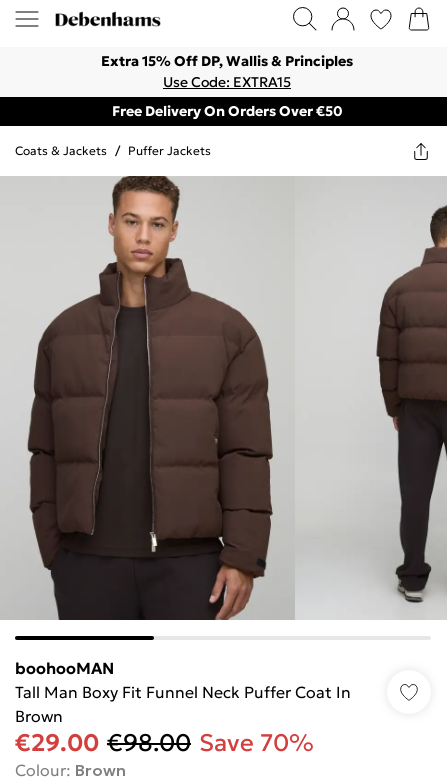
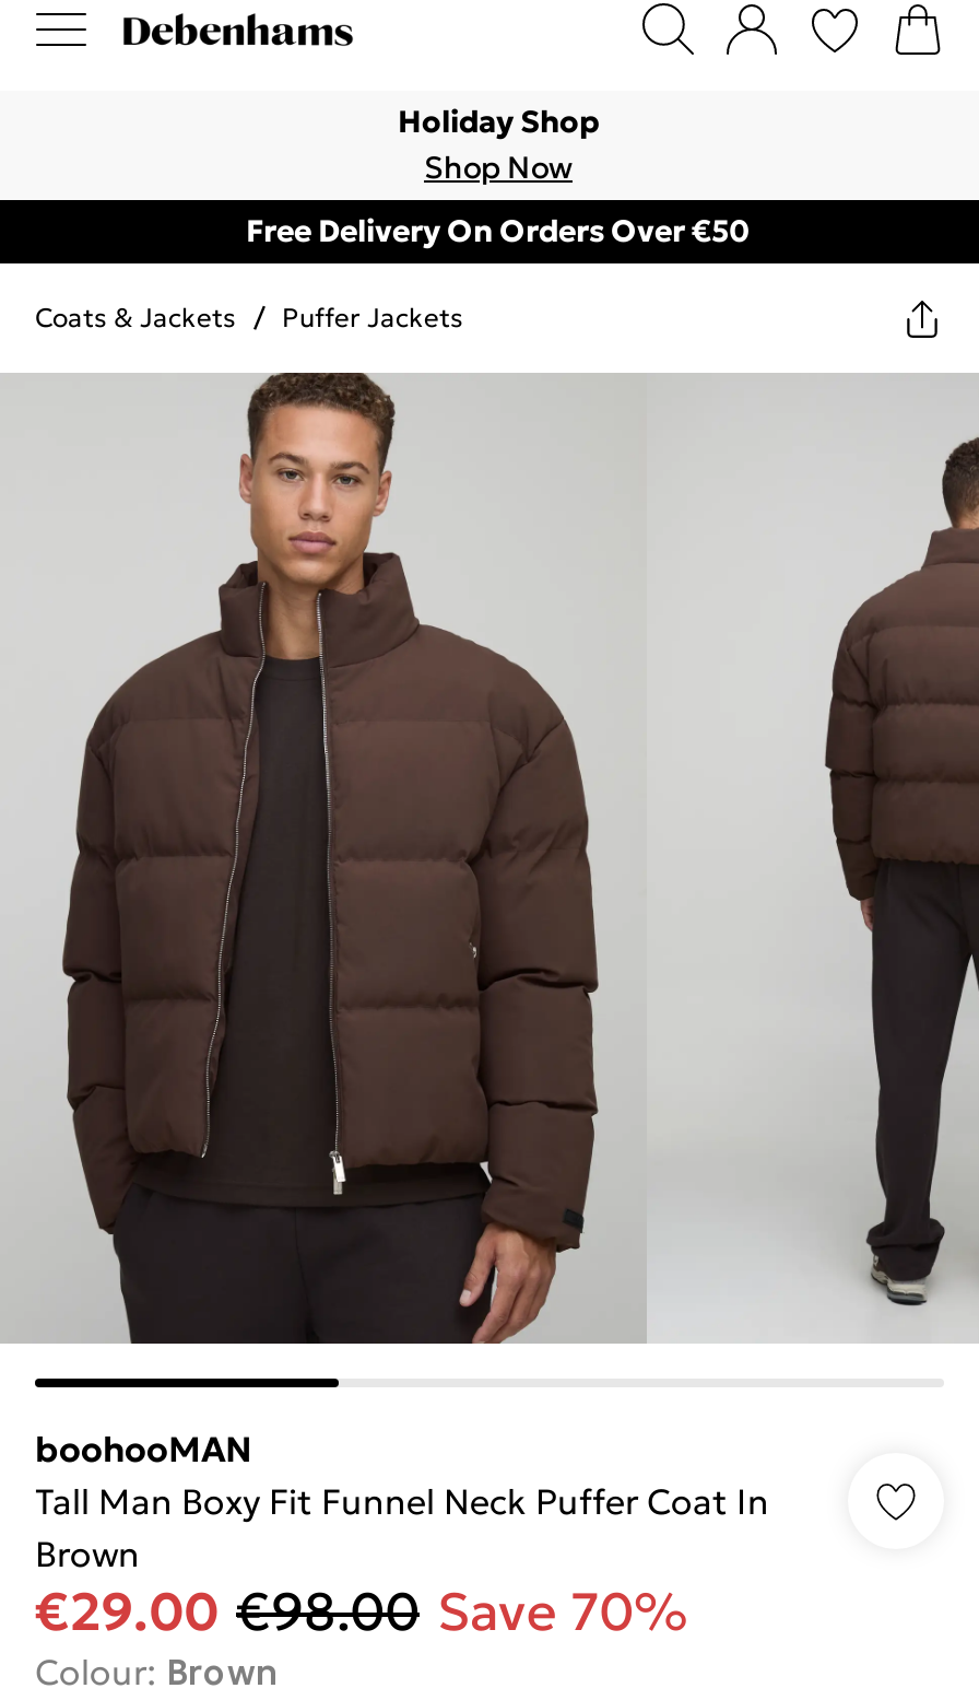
- Extra 15% Off DP, Wallis & Principles
- Use Code: EXTRA15
+ Holiday Shop
+ Shop Now
